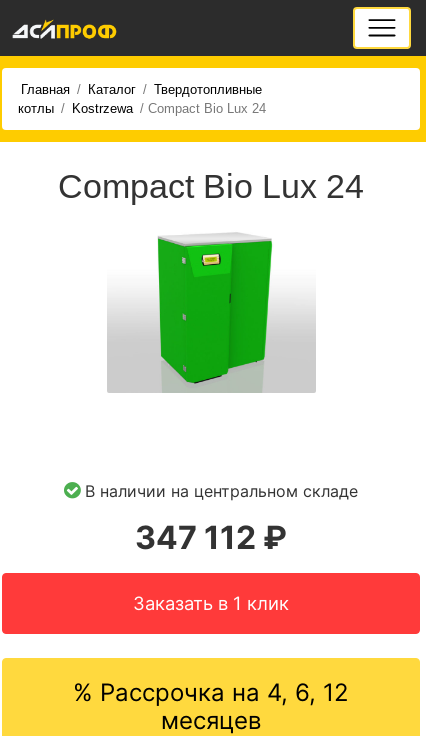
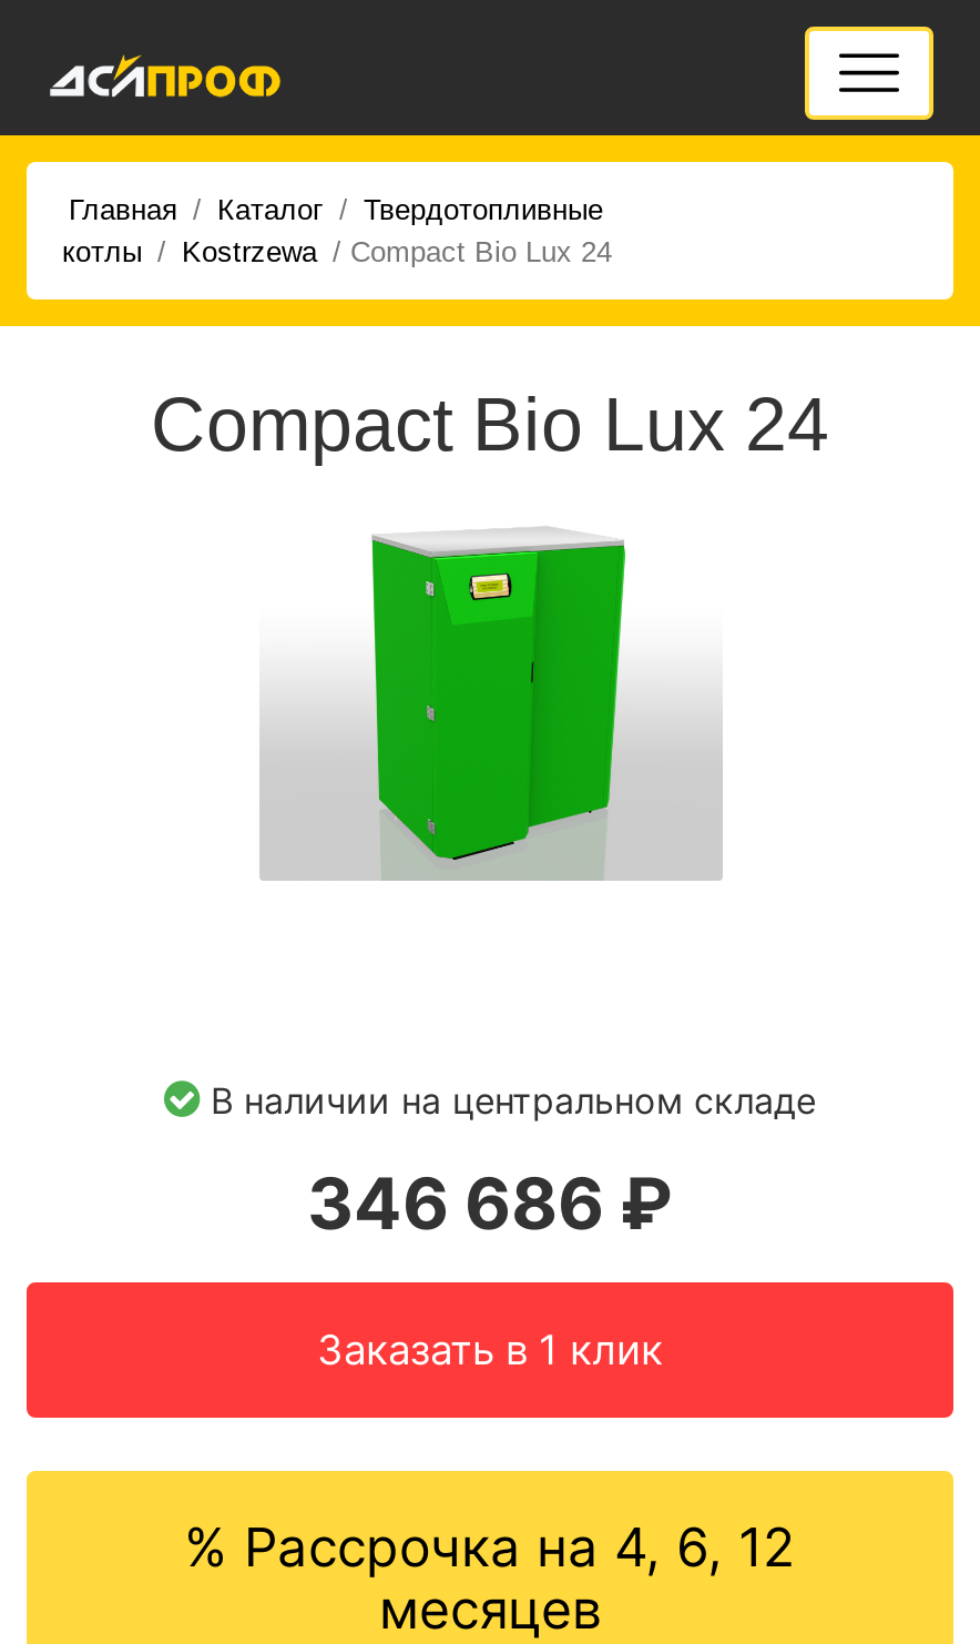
- 347 112 ₽
+ 346 686 ₽
